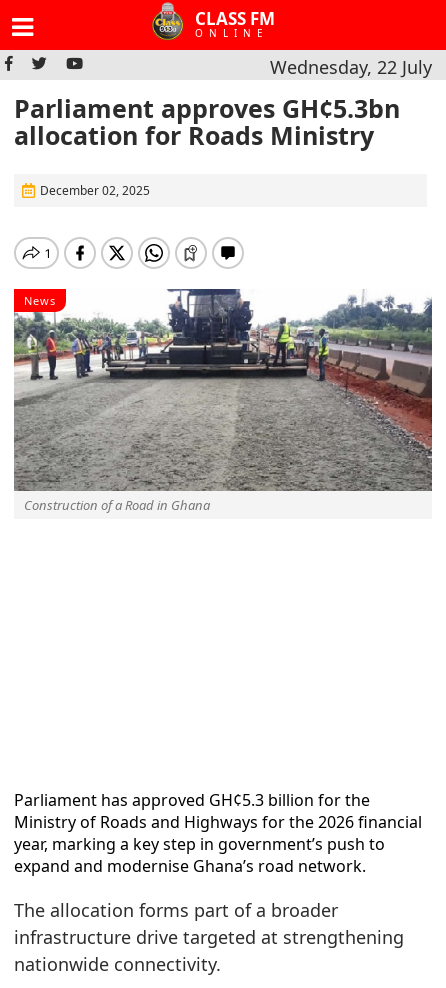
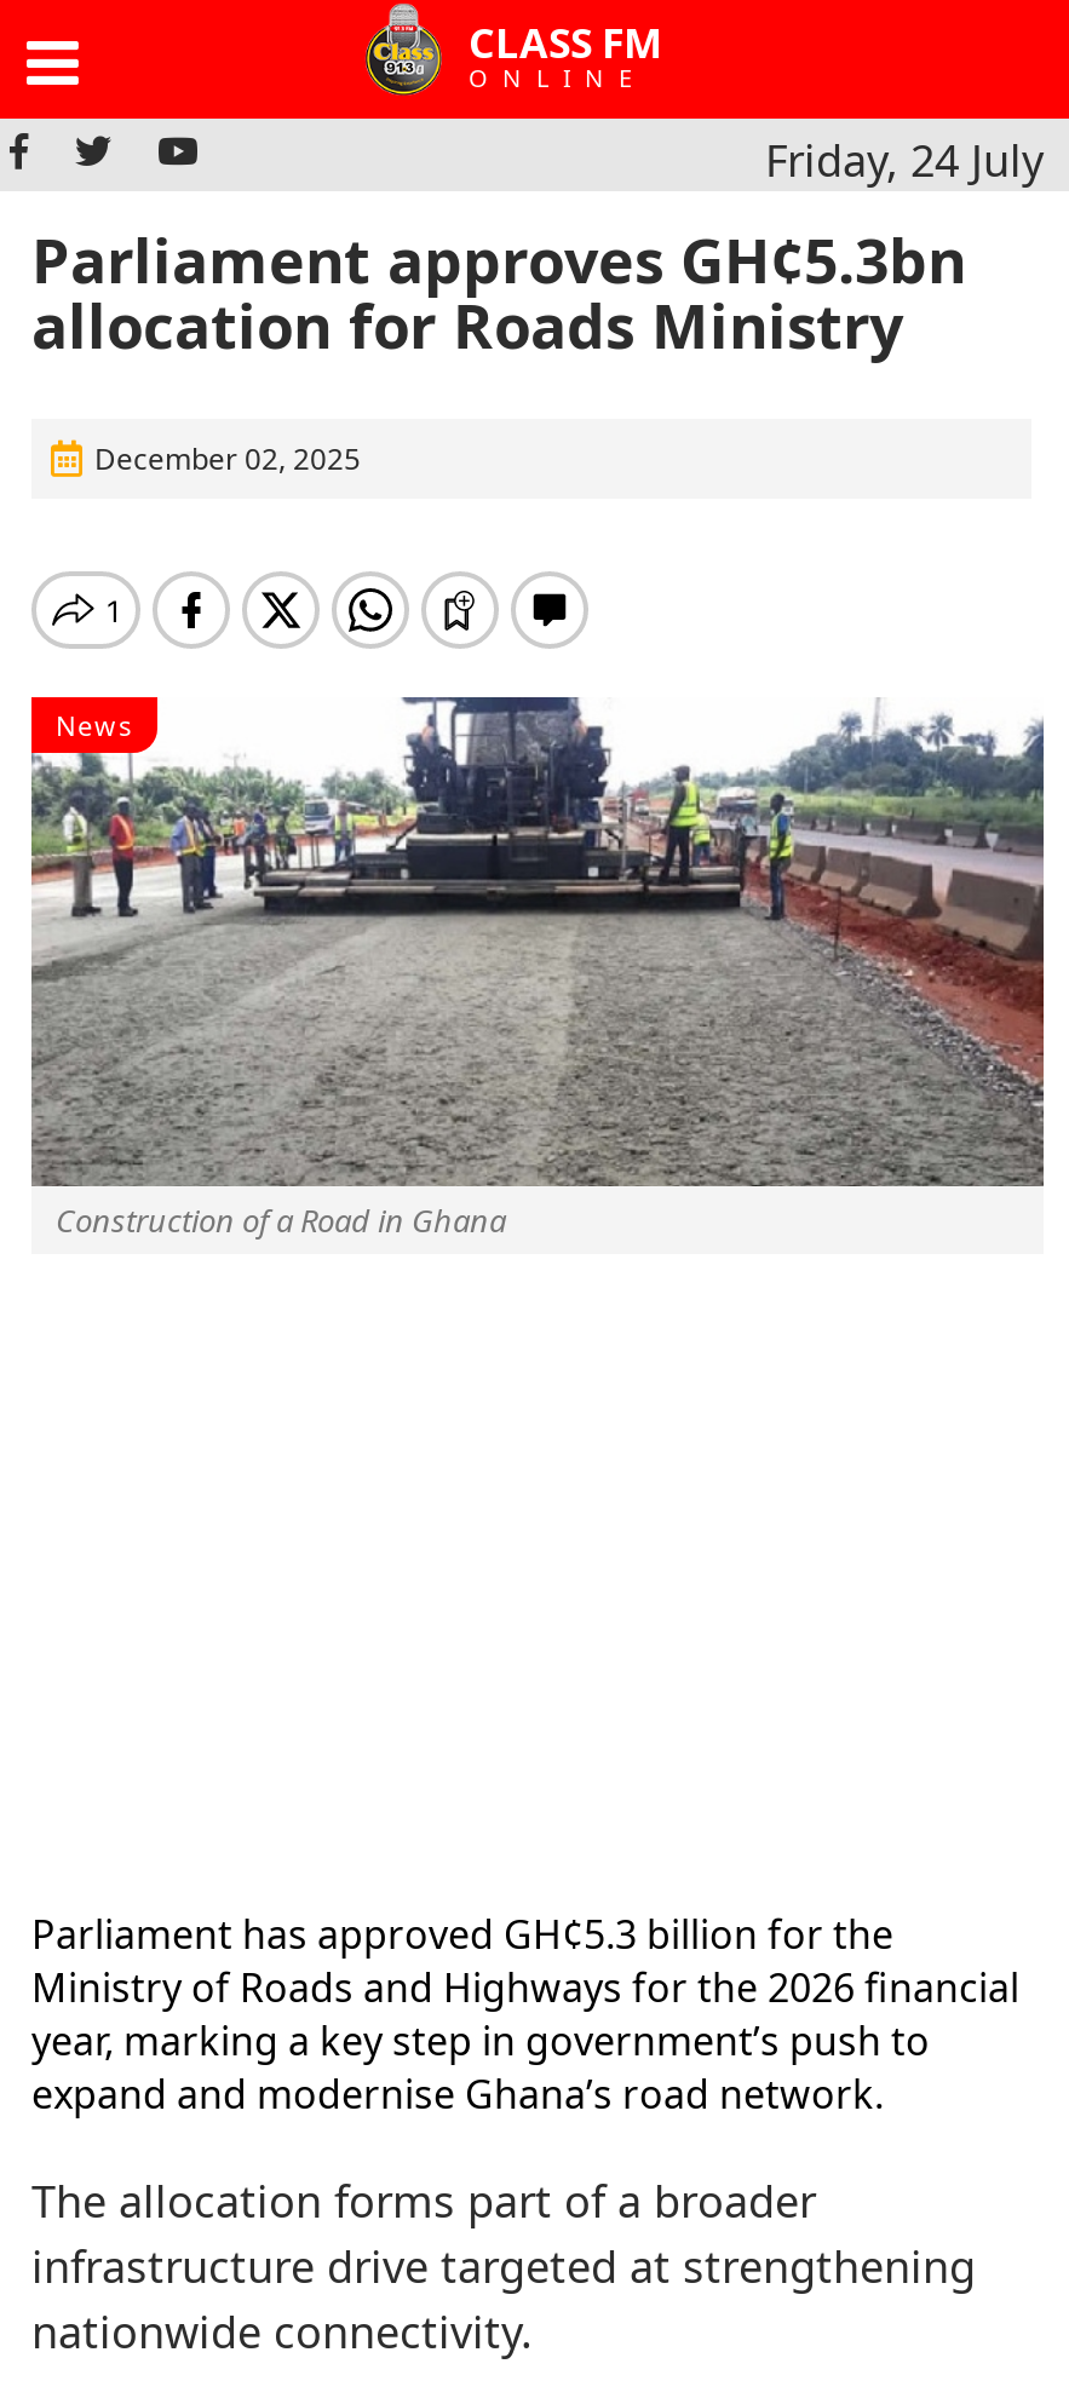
- Wednesday, 22 July
+ Friday, 24 July
